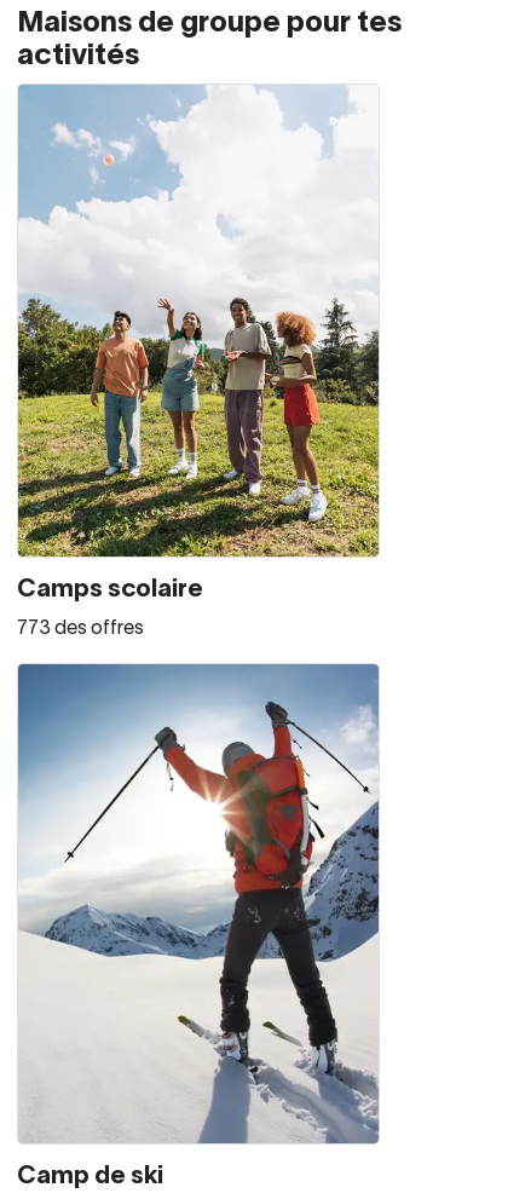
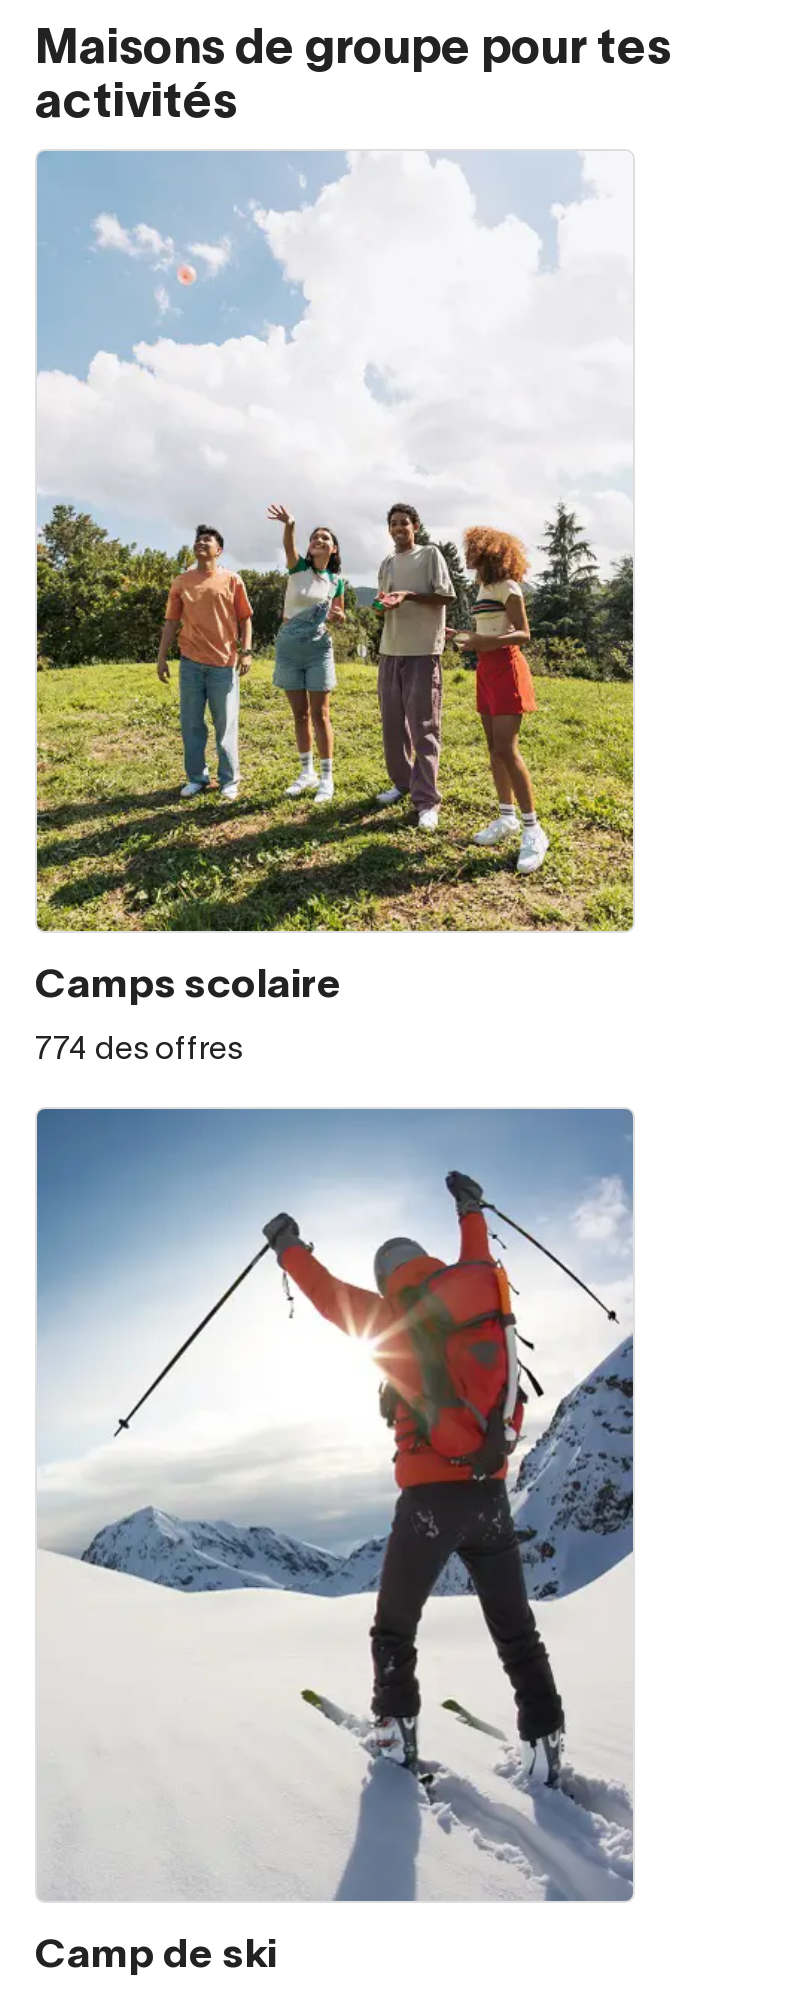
- 773 des offres
+ 774 des offres
